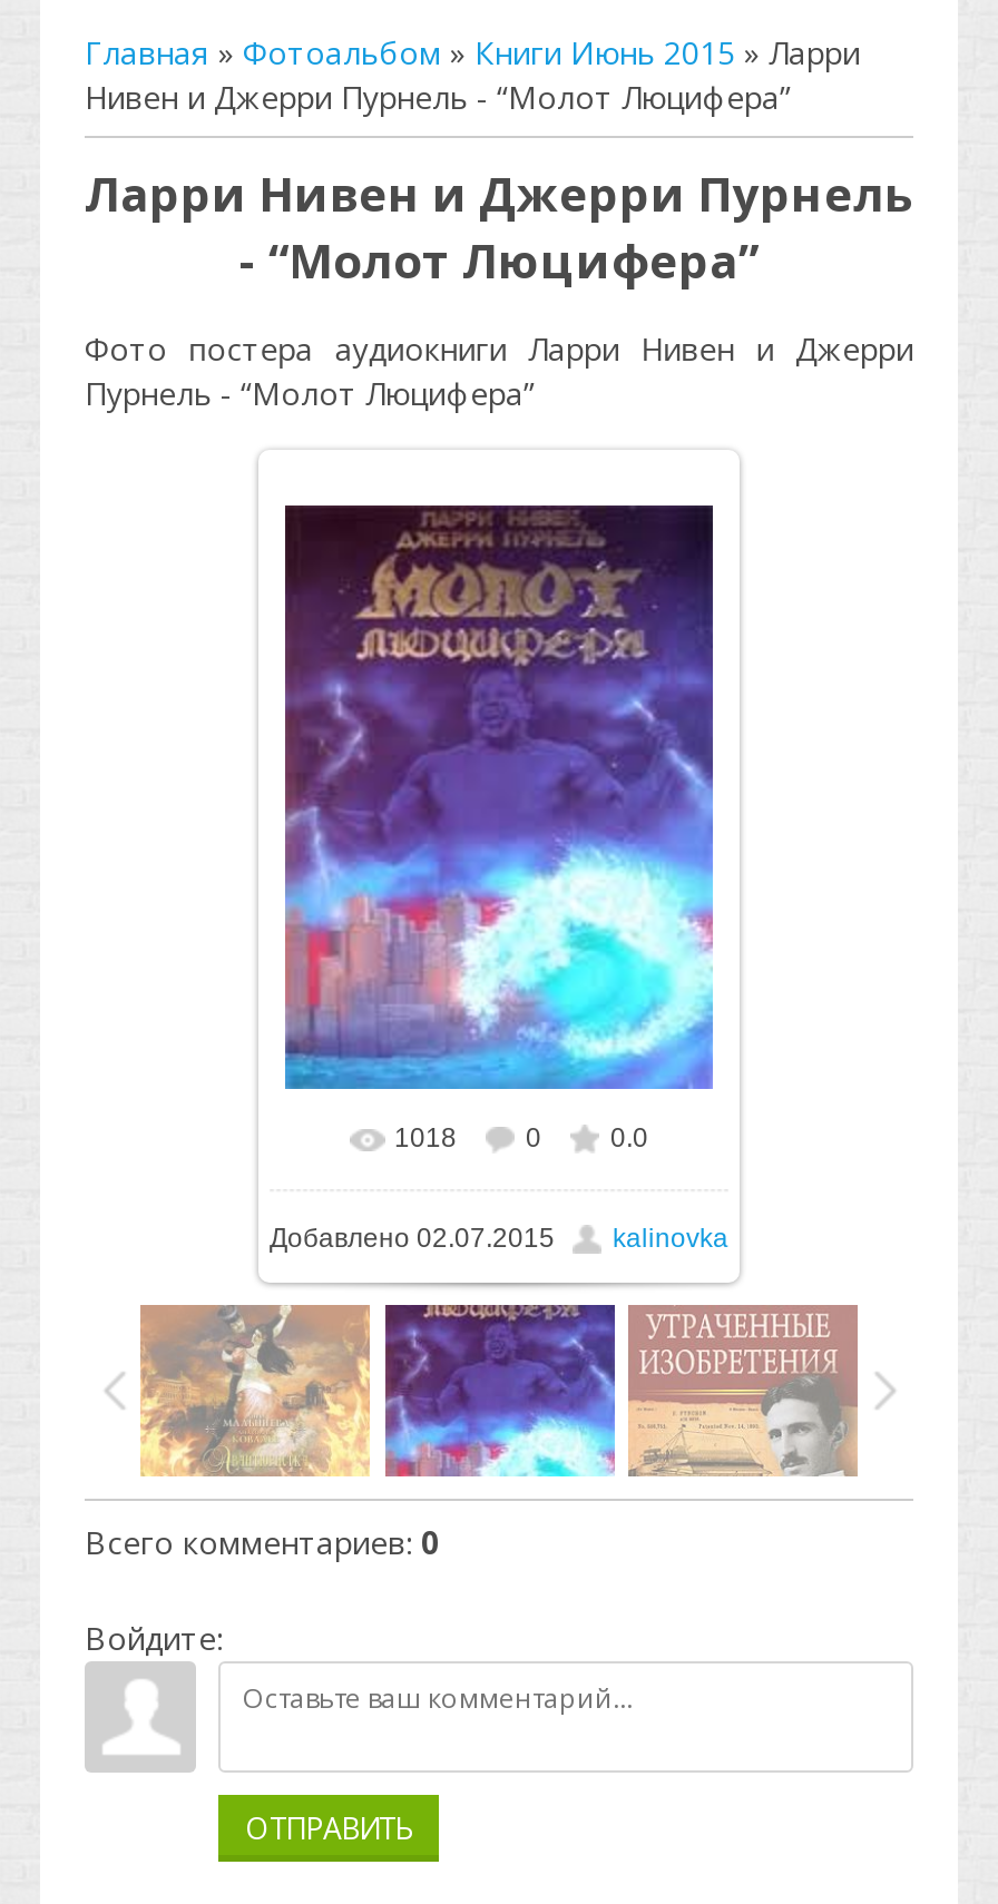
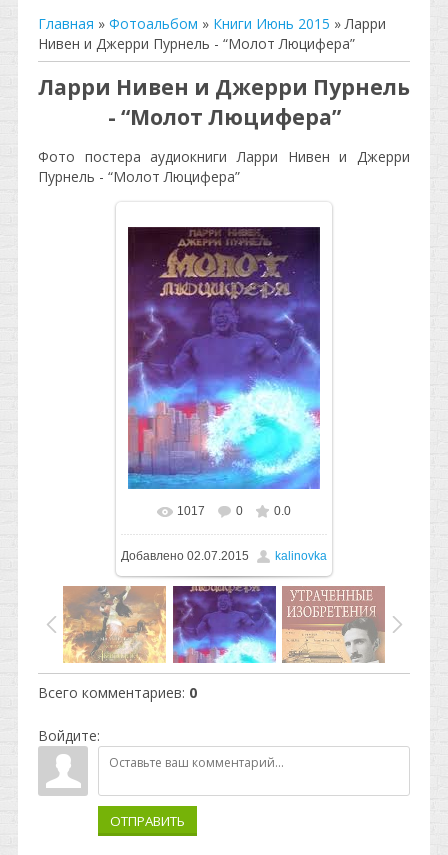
- 1018
+ 1017
